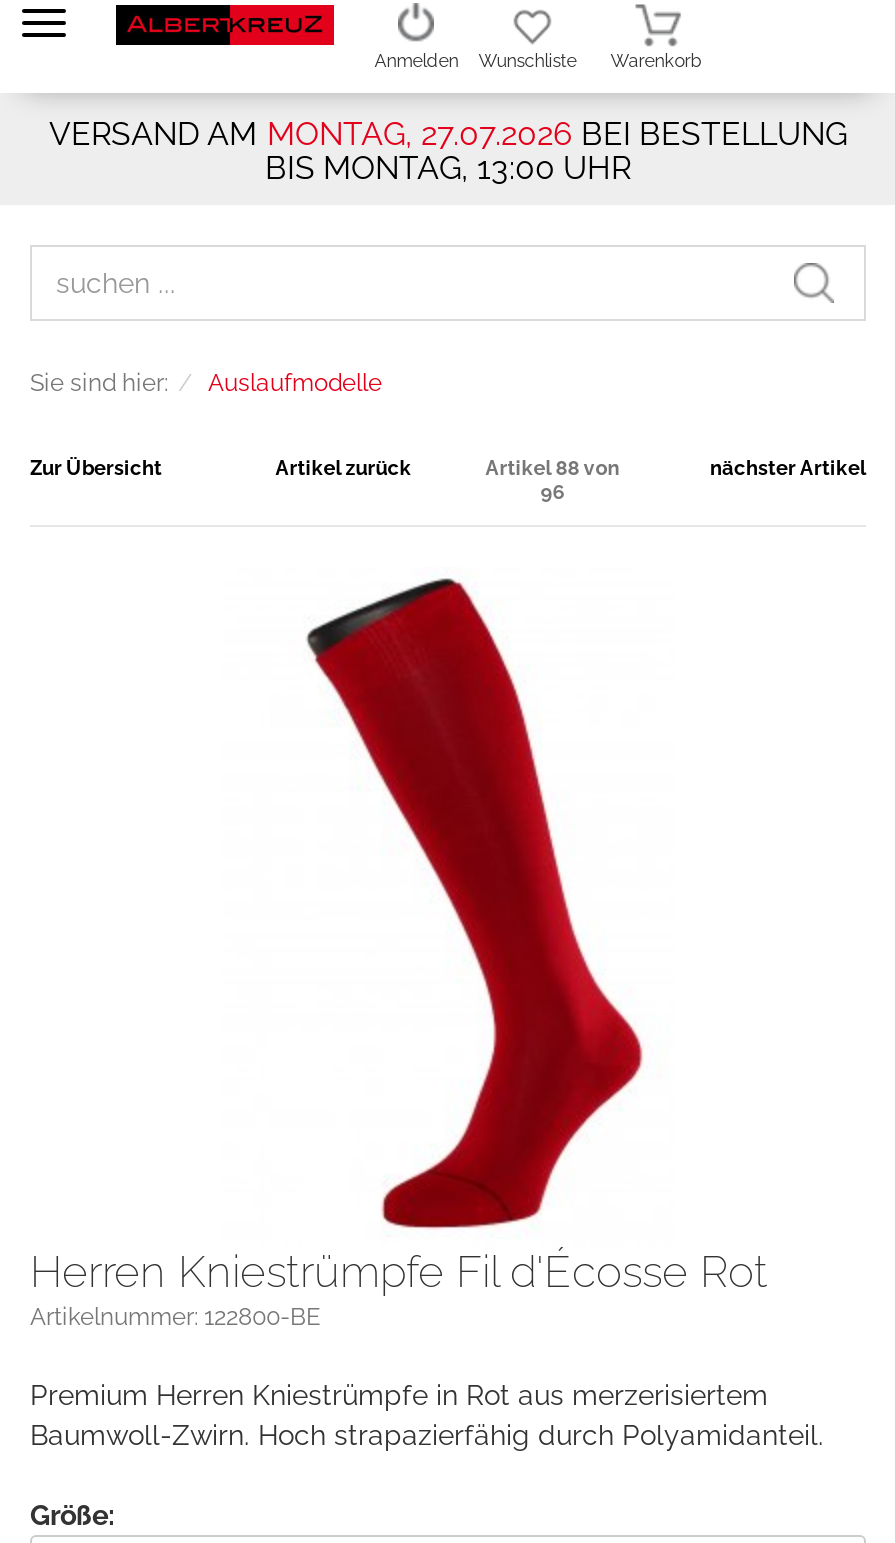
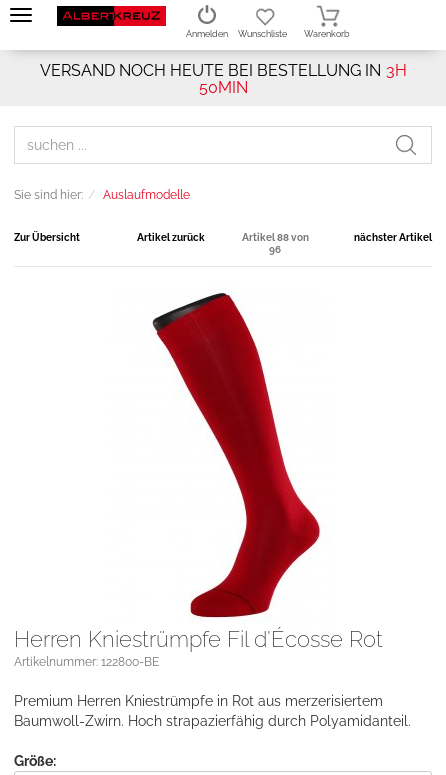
- VERSAND AM MONTAG, 27.07.2026 BEI BESTELLUNG
- BIS MONTAG, 13:00 UHR
+ VERSAND NOCH HEUTE BEI BESTELLUNG IN 3H
+ 50MIN
